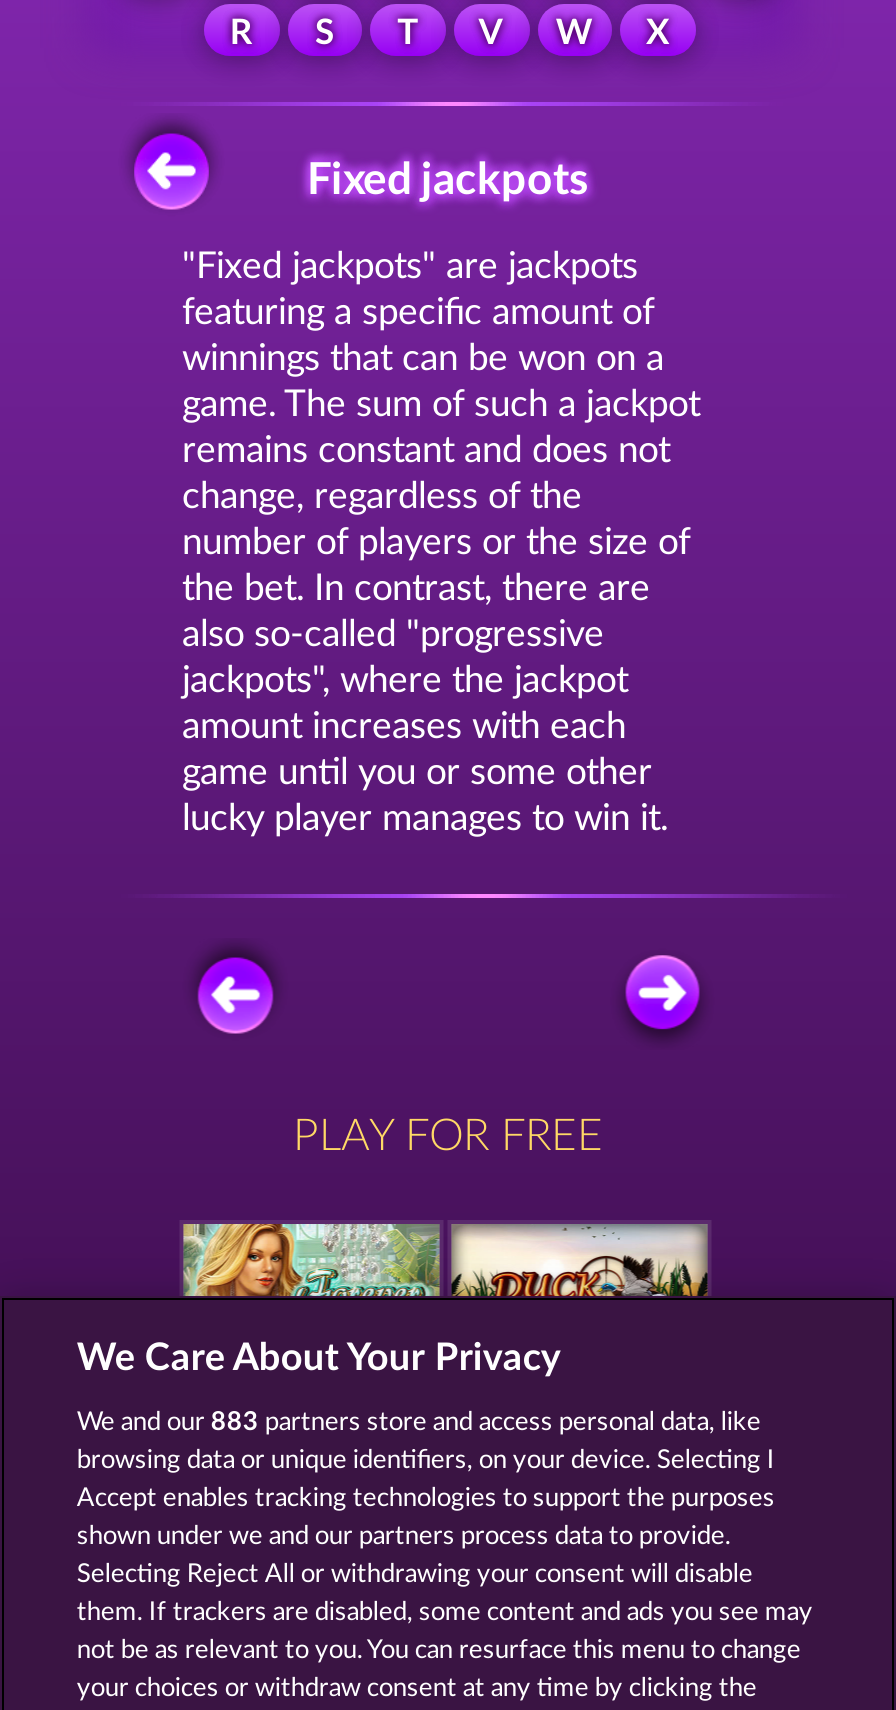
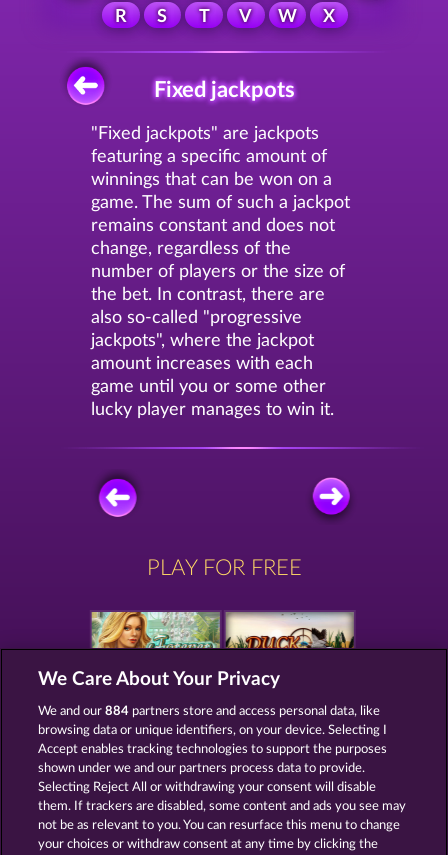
- We and our 883 partners store and access personal data, like
+ We and our 884 partners store and access personal data, like
